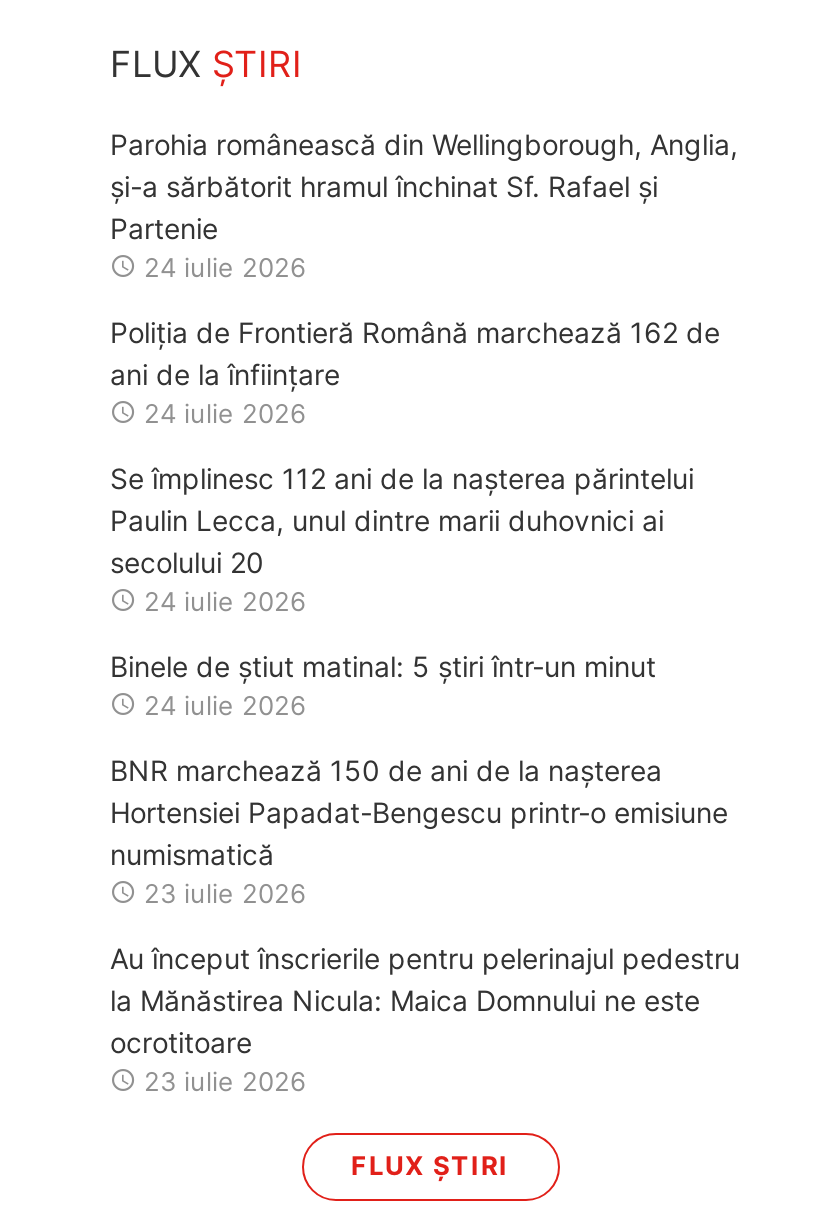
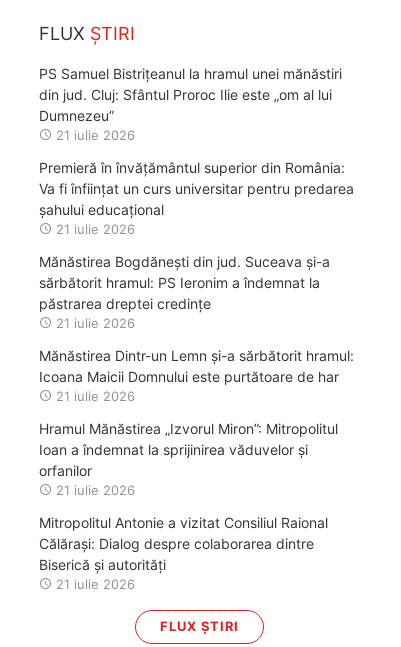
- Parohia românească din Wellingborough, Anglia,
- și-a sărbătorit hramul închinat Sf. Rafael și
- Partenie
- 24 iulie 2026
+ PS Samuel Bistrițeanul la hramul unei mănăstiri
+ din jud. Cluj: Sfântul Proroc Ilie este „om al lui
+ Dumnezeu”
+ 21 iulie 2026

- Poliția de Frontieră Română marchează 162 de
- ani de la înființare
- 24 iulie 2026
+ Premieră în învățământul superior din România:
+ Va fi înființat un curs universitar pentru predarea
+ șahului educațional
+ 21 iulie 2026

- Se împlinesc 112 ani de la nașterea părintelui
- Paulin Lecca, unul dintre marii duhovnici ai
- secolului 20
- 24 iulie 2026
+ Mănăstirea Bogdănești din jud. Suceava și-a
+ sărbătorit hramul: PS Ieronim a îndemnat la
+ păstrarea dreptei credințe
+ 21 iulie 2026

- Binele de știut matinal: 5 știri într-un minut
- 24 iulie 2026
+ Mănăstirea Dintr-un Lemn și-a sărbătorit hramul:
+ Icoana Maicii Domnului este purtătoare de har
+ 21 iulie 2026

- BNR marchează 150 de ani de la nașterea
- Hortensiei Papadat-Bengescu printr-o emisiune
- numismatică
- 23 iulie 2026
+ Hramul Mănăstirea „Izvorul Miron”: Mitropolitul
+ Ioan a îndemnat la sprijinirea văduvelor și
+ orfanilor
+ 21 iulie 2026

- Au început înscrierile pentru pelerinajul pedestru
- la Mănăstirea Nicula: Maica Domnului ne este
- ocrotitoare
- 23 iulie 2026
+ Mitropolitul Antonie a vizitat Consiliul Raional
+ Călărași: Dialog despre colaborarea dintre
+ Biserică și autorități
+ 21 iulie 2026
